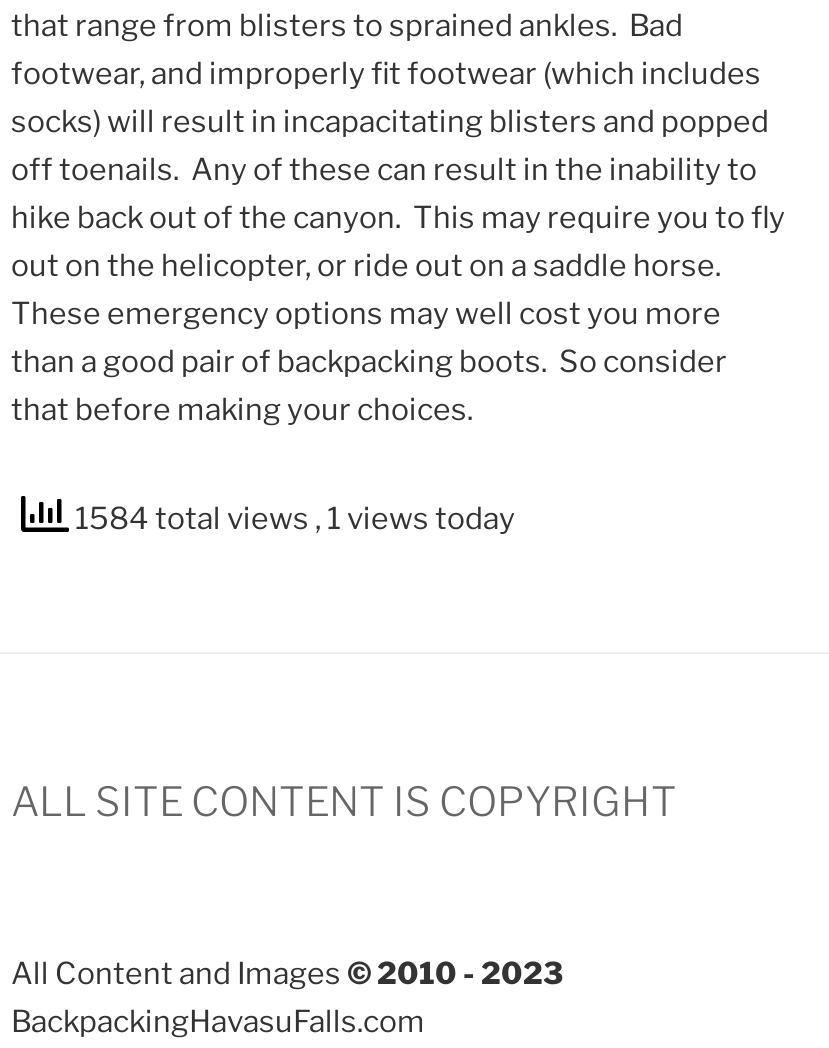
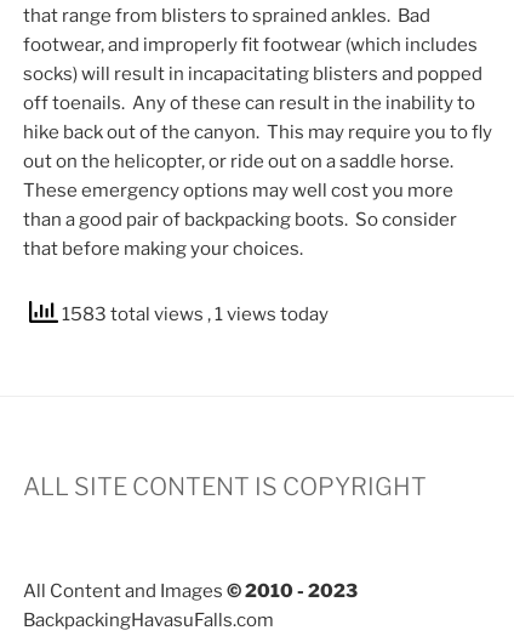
- 1584 total views, 1 views today
+ 1583 total views, 1 views today
